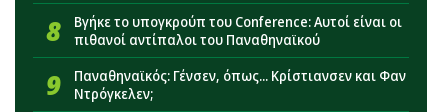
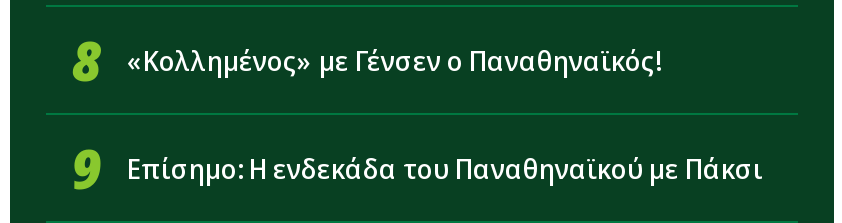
- Βγήκε το υπογκρούπ του Conference: Αυτοί είναι οι
- πιθανοί αντίπαλοι του Παναθηναϊκού
+ «Κολλημένος» με Γένσεν ο Παναθηναϊκός!

- Παναθηναϊκός: Γένσεν, όπως... Κρίστιανσεν και Φαν
- Ντρόγκελεν;
+ Επίσημο: Η ενδεκάδα του Παναθηναϊκού με Πάκσι
